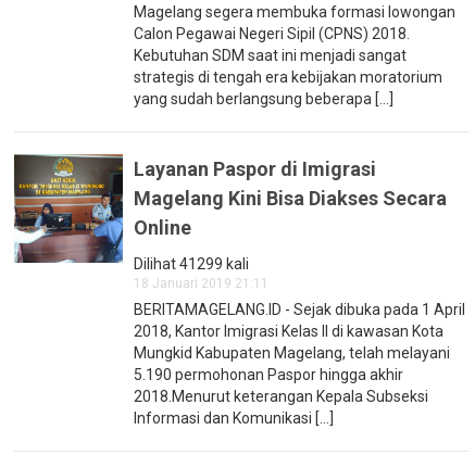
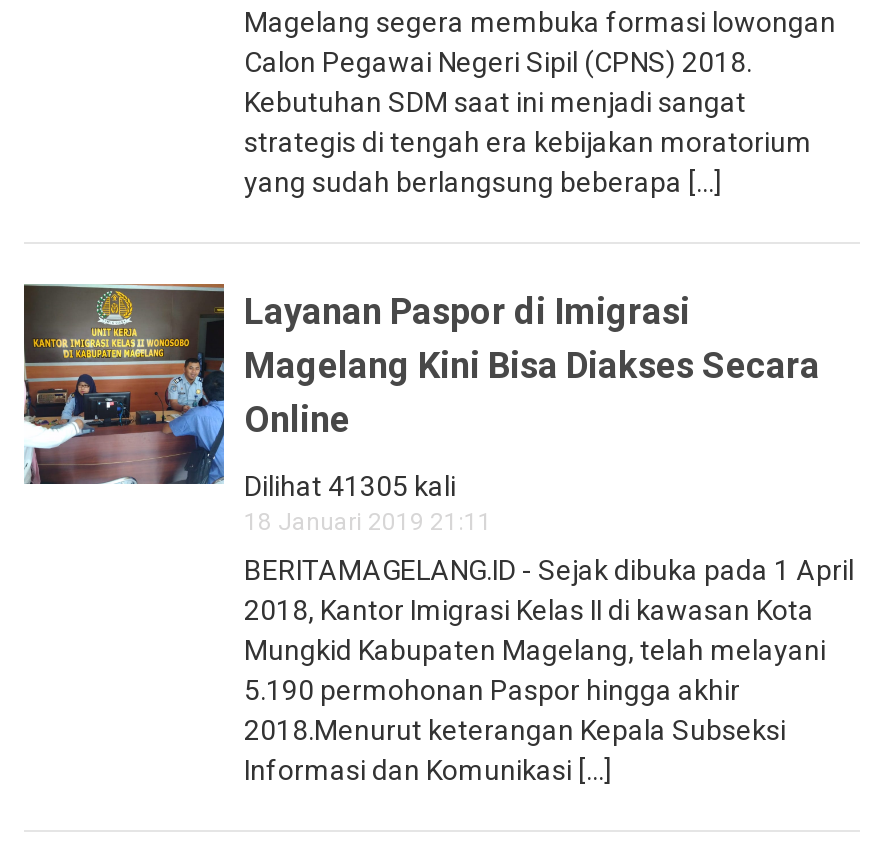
- Dilihat 41299 kali
+ Dilihat 41305 kali
